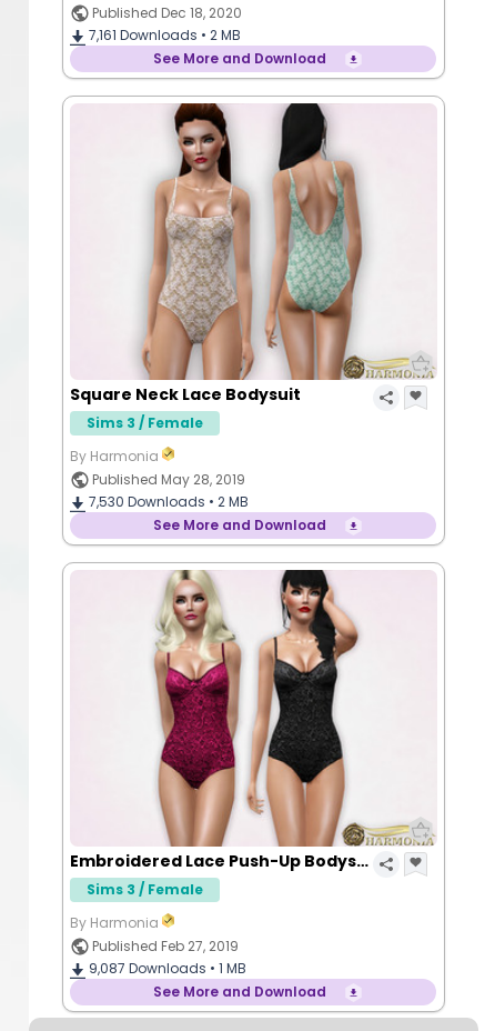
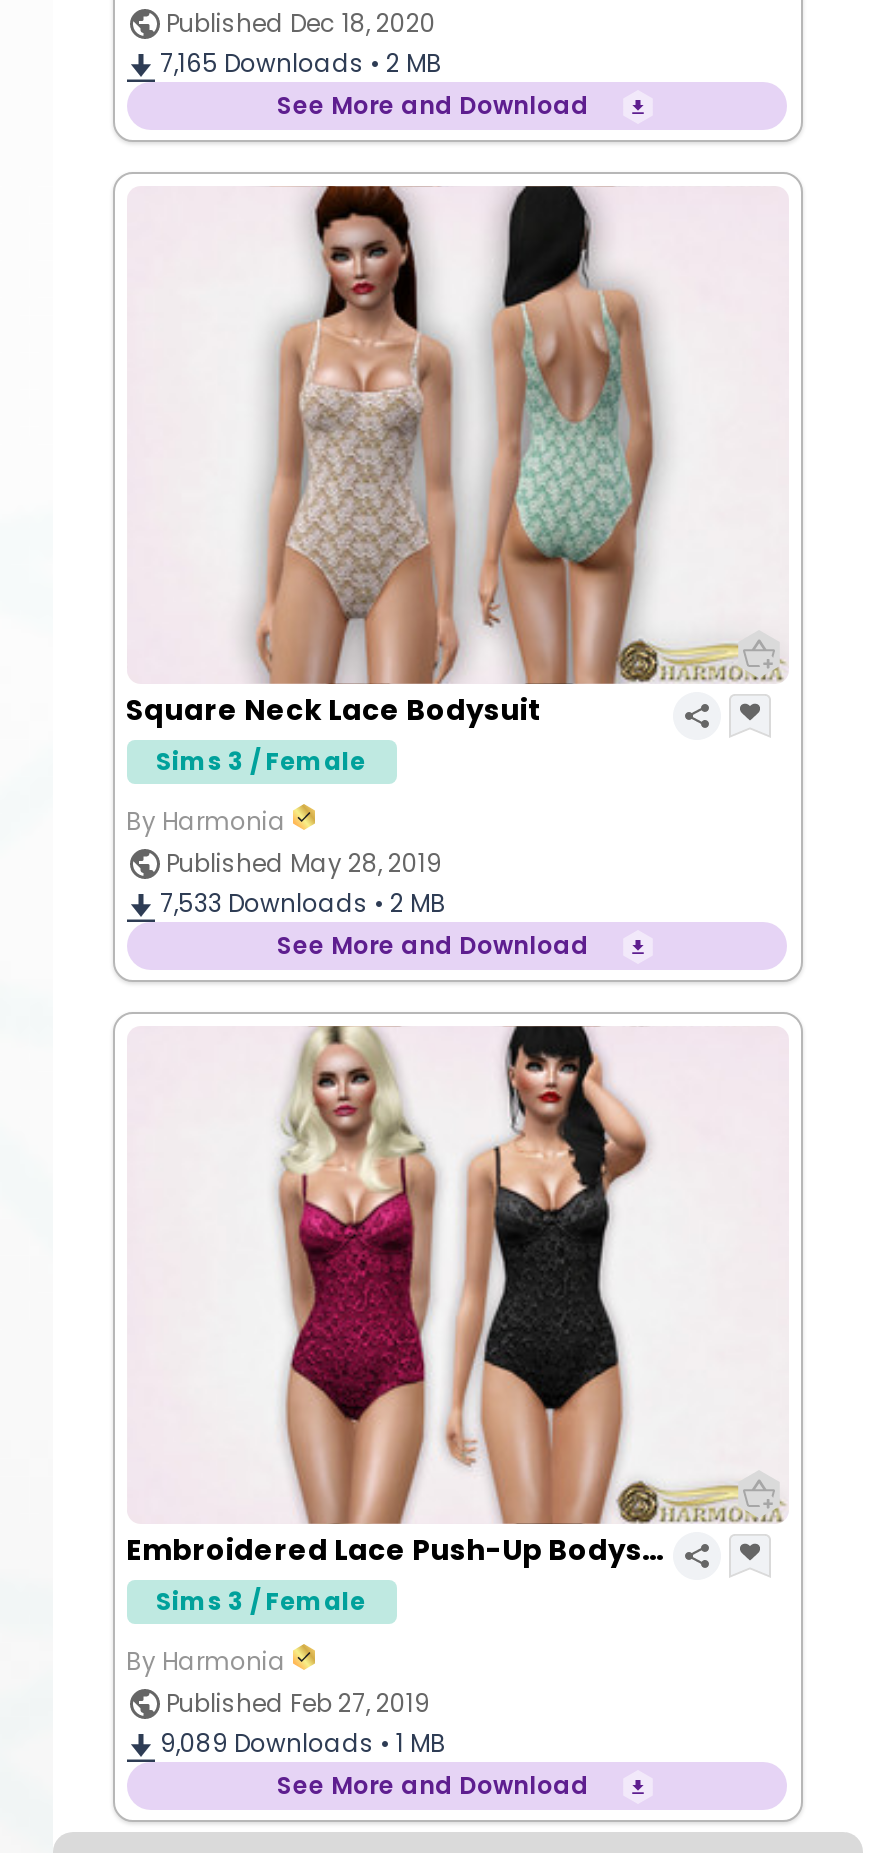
- 7,161 Downloads • 2 MB
+ 7,165 Downloads • 2 MB

- 7,530 Downloads • 2 MB
+ 7,533 Downloads • 2 MB

- 9,087 Downloads • 1 MB
+ 9,089 Downloads • 1 MB
